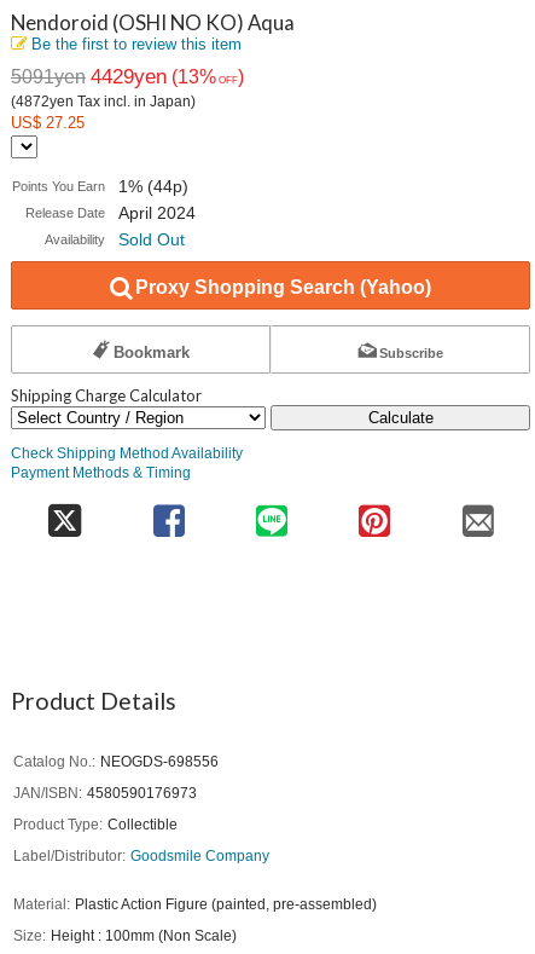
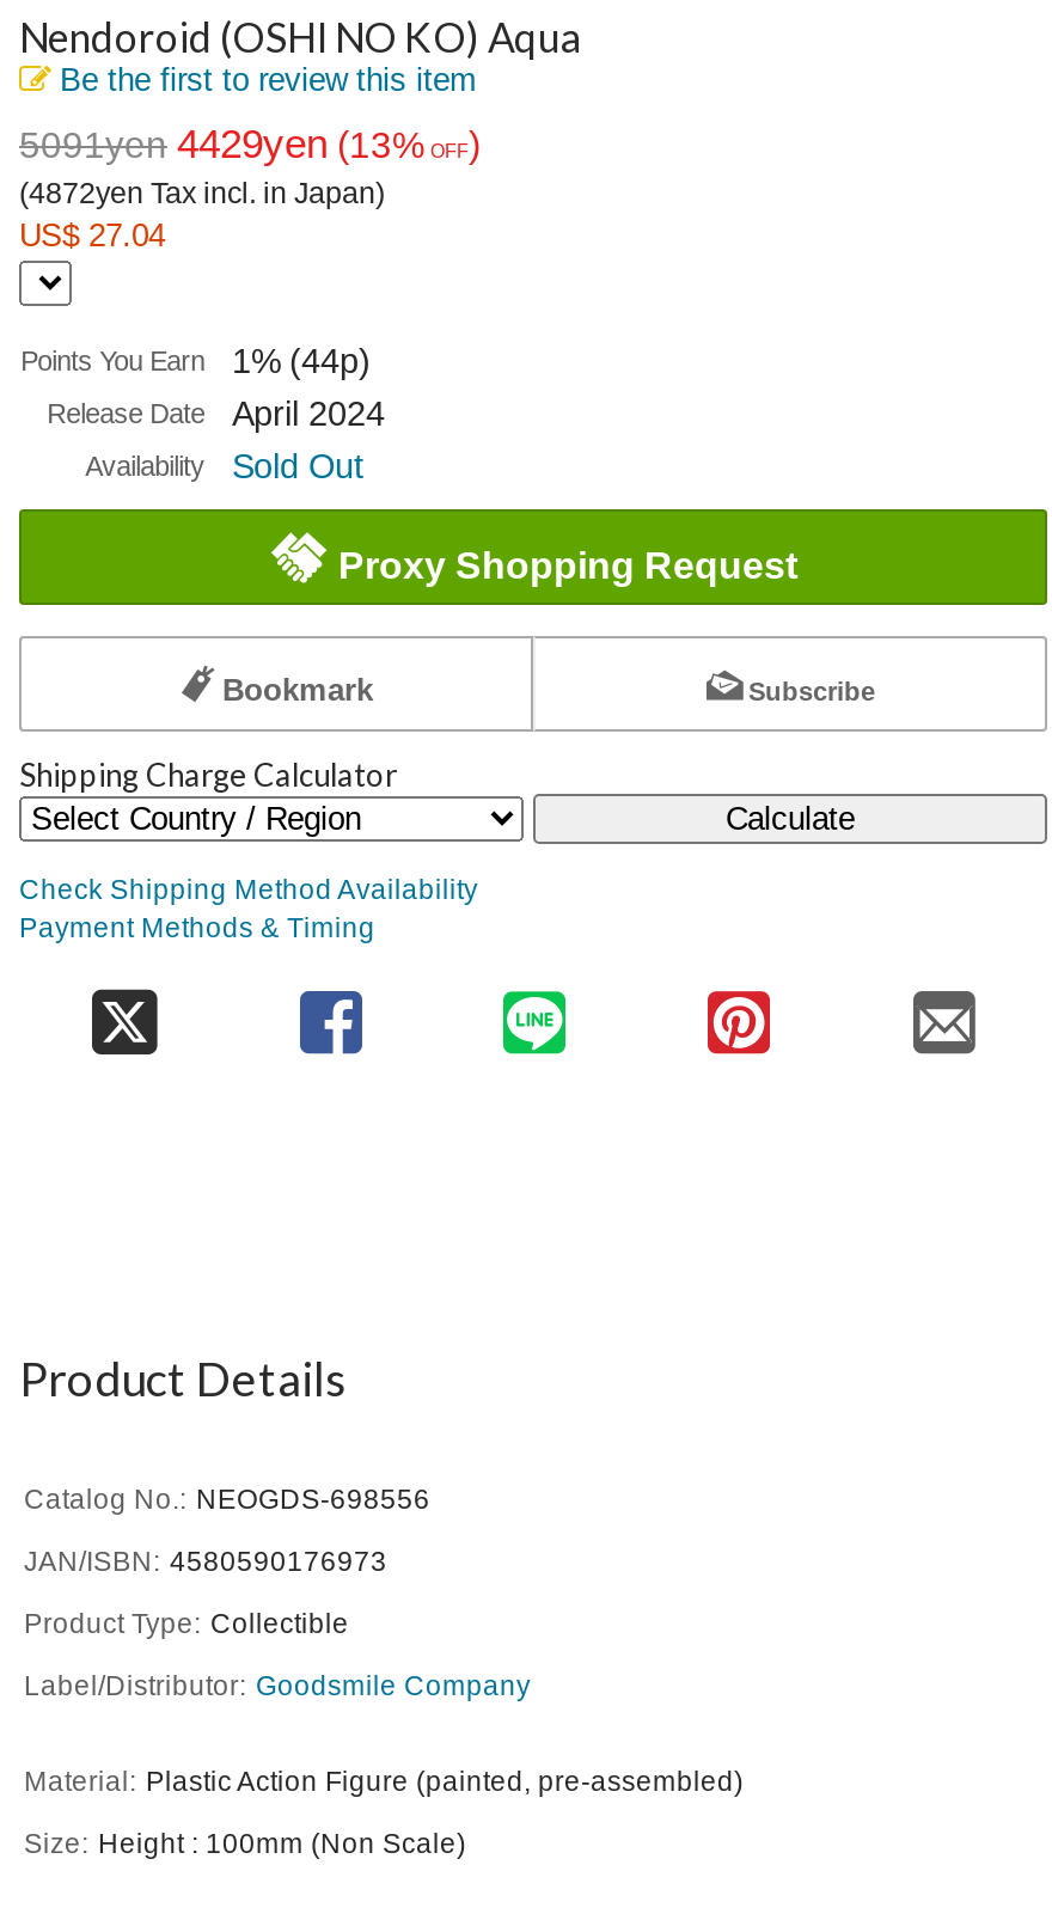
- US$ 27.25
+ US$ 27.04

- Proxy Shopping Search (Yahoo)
+ Proxy Shopping Request
